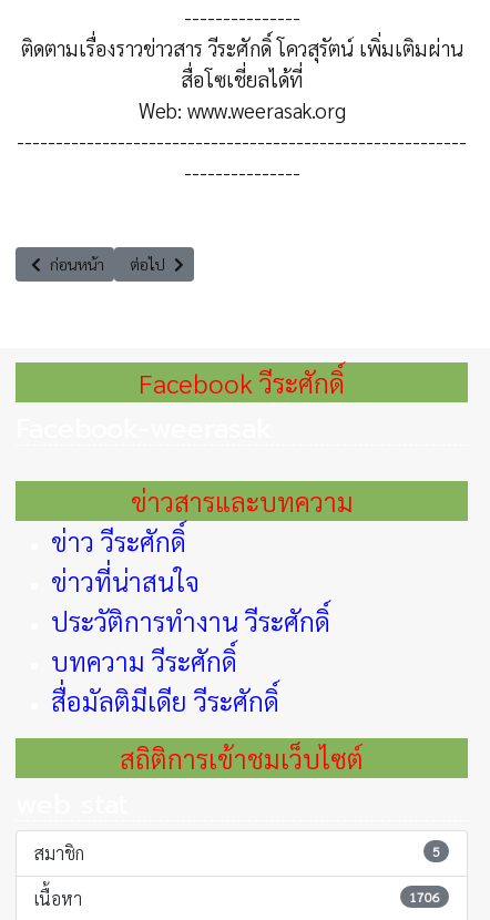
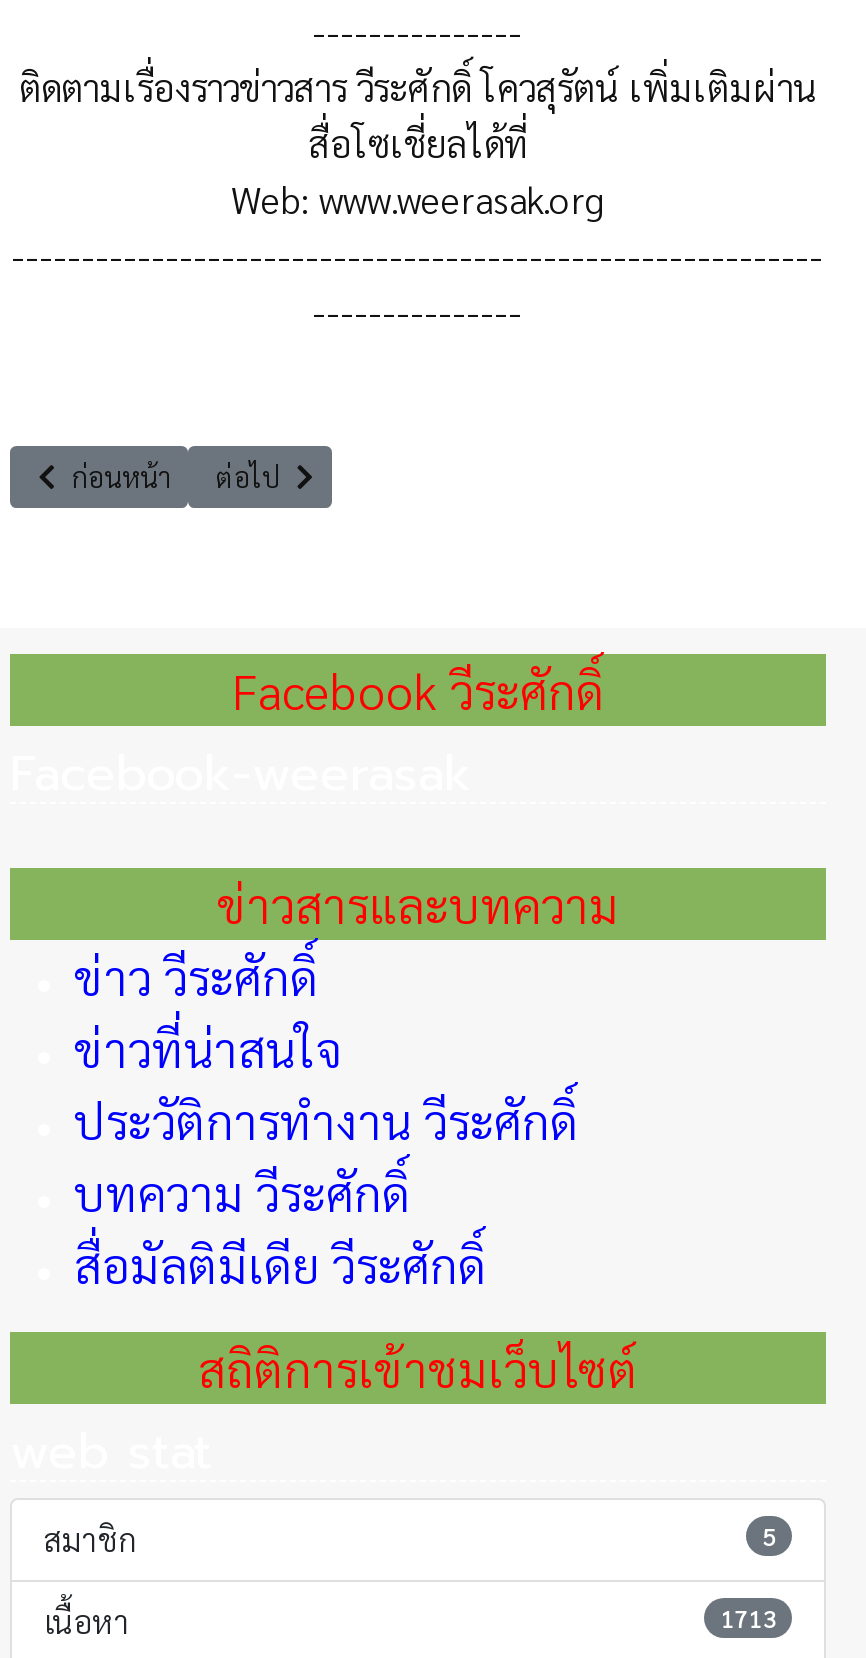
- 1706
+ 1713
